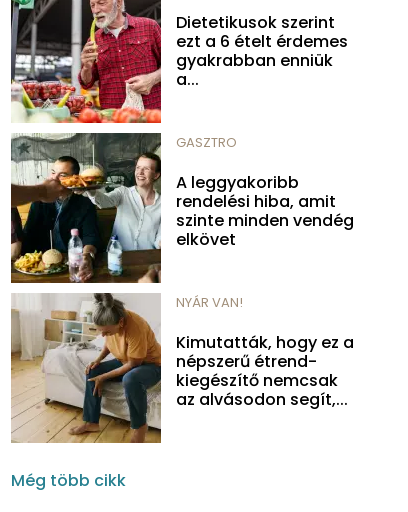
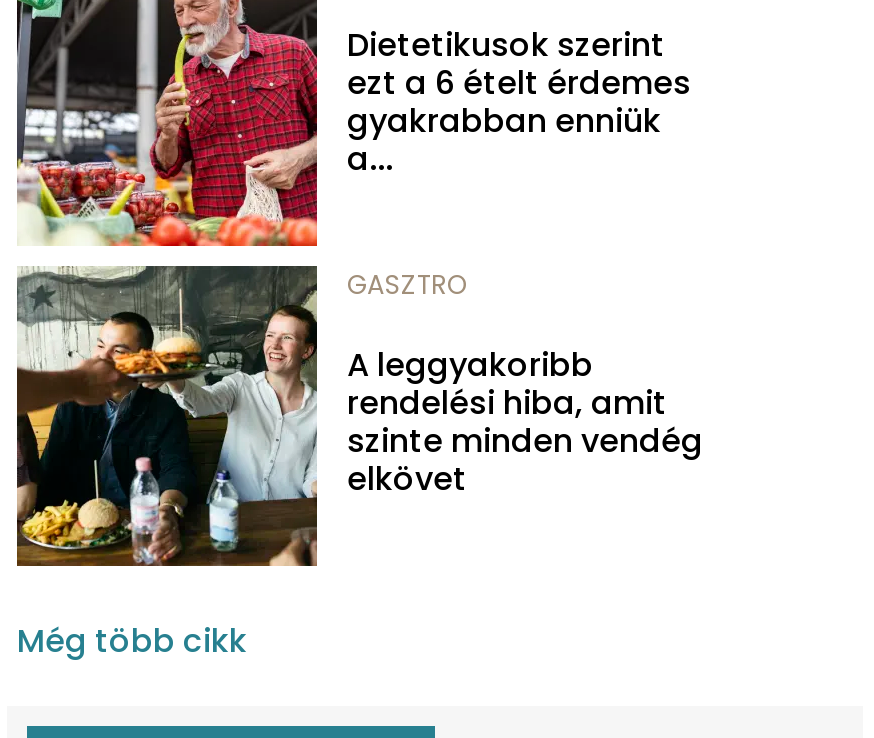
- [image]
- NYÁR VAN!
- Kimutatták, hogy ez a
- népszerű étrend-
- kiegészítő nemcsak
- az alvásodon segít,...
